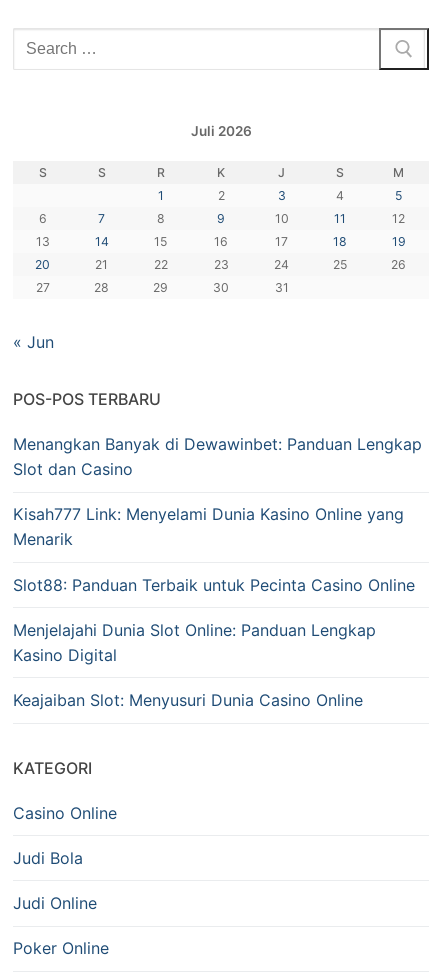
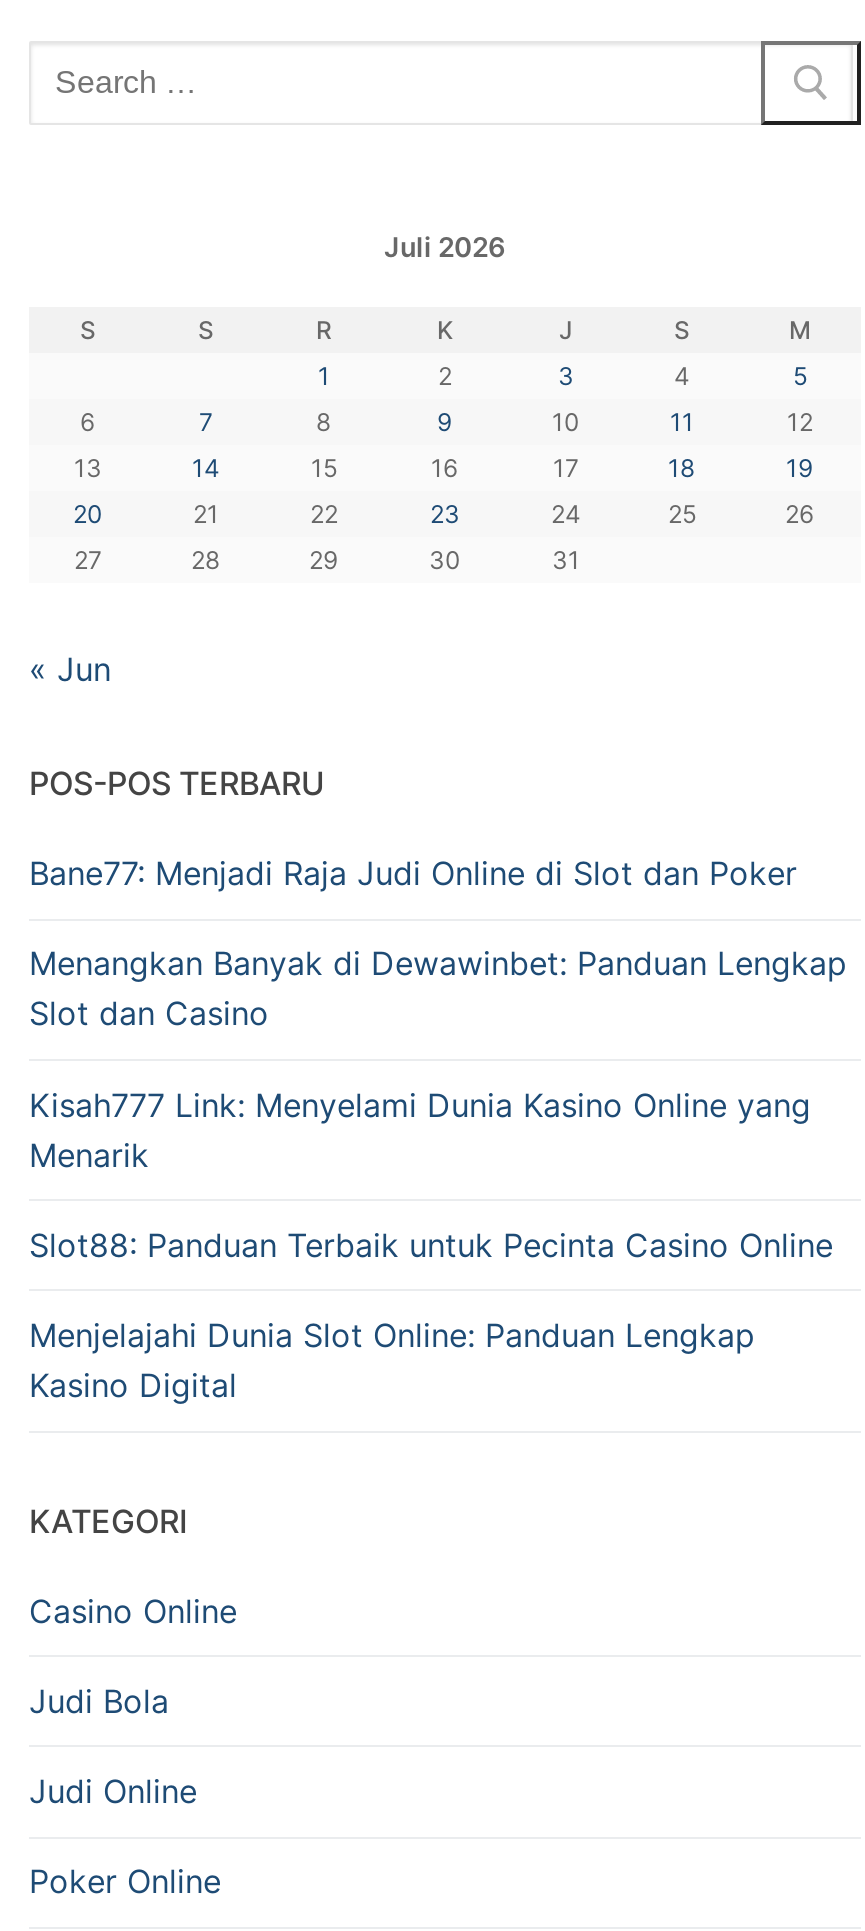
+ Bane77: Menjadi Raja Judi Online di Slot dan Poker

moved down: Menangkan Banyak di Dewawinbet: Panduan Lengkap | Slot dan Casino | Kisah777 Link: Menyelami Dunia Kasino Online yang | Menarik | Slot88: Panduan Terbaik untuk Pecinta Casino Online | Menjelajahi Dunia Slot Online: Panduan Lengkap | Kasino Digital

- Keajaiban Slot: Menyusuri Dunia Casino Online
